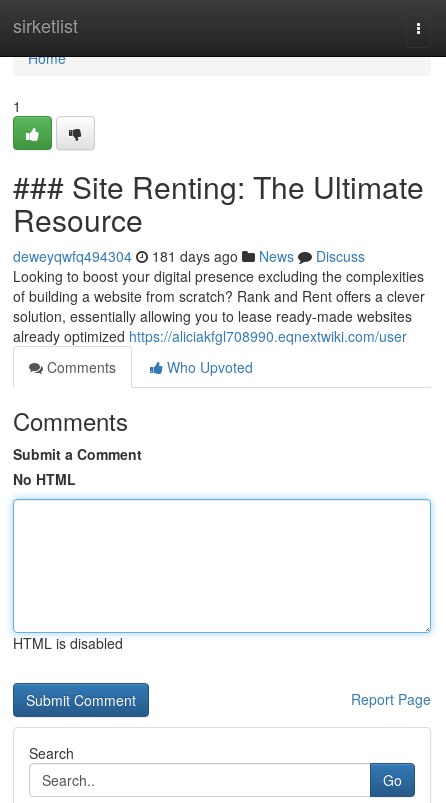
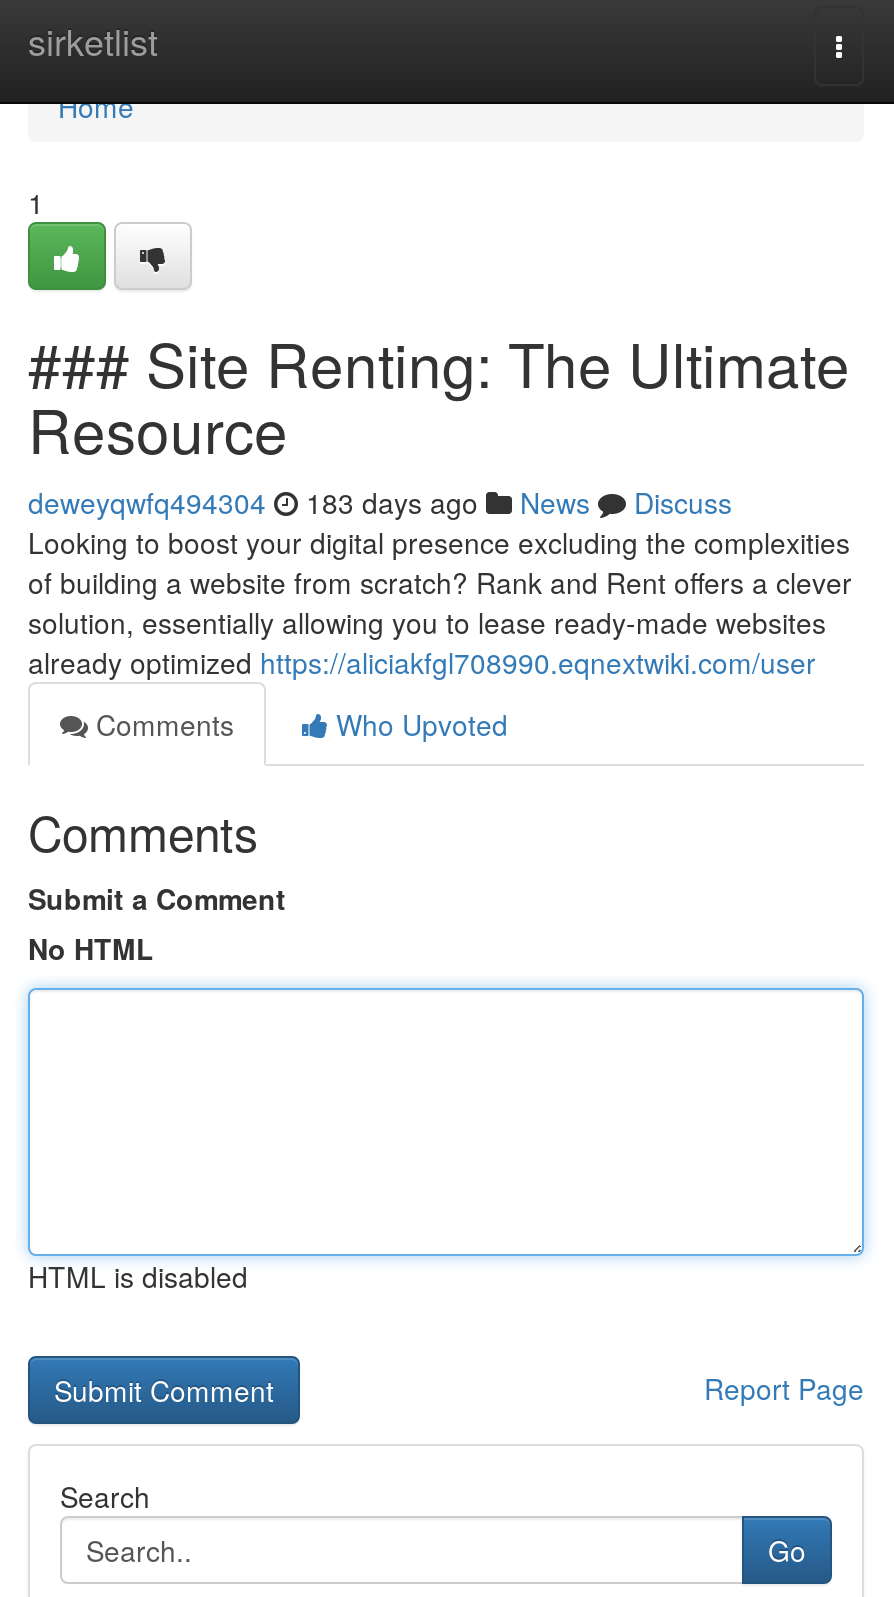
- deweyqwfq494304 181 days ago News Discuss
+ deweyqwfq494304 183 days ago News Discuss
